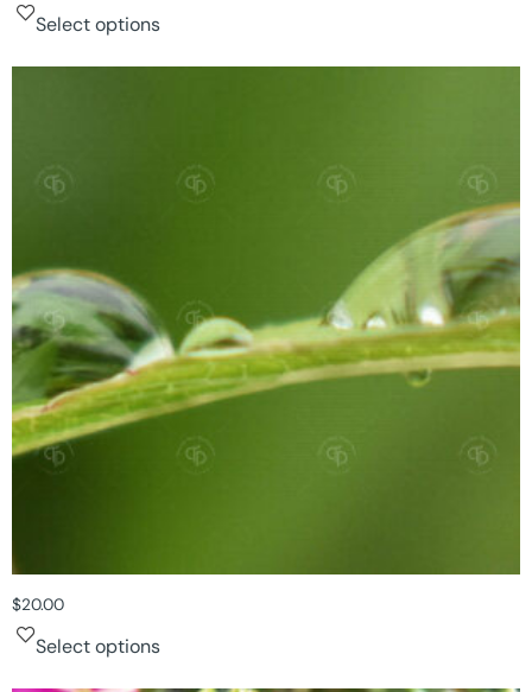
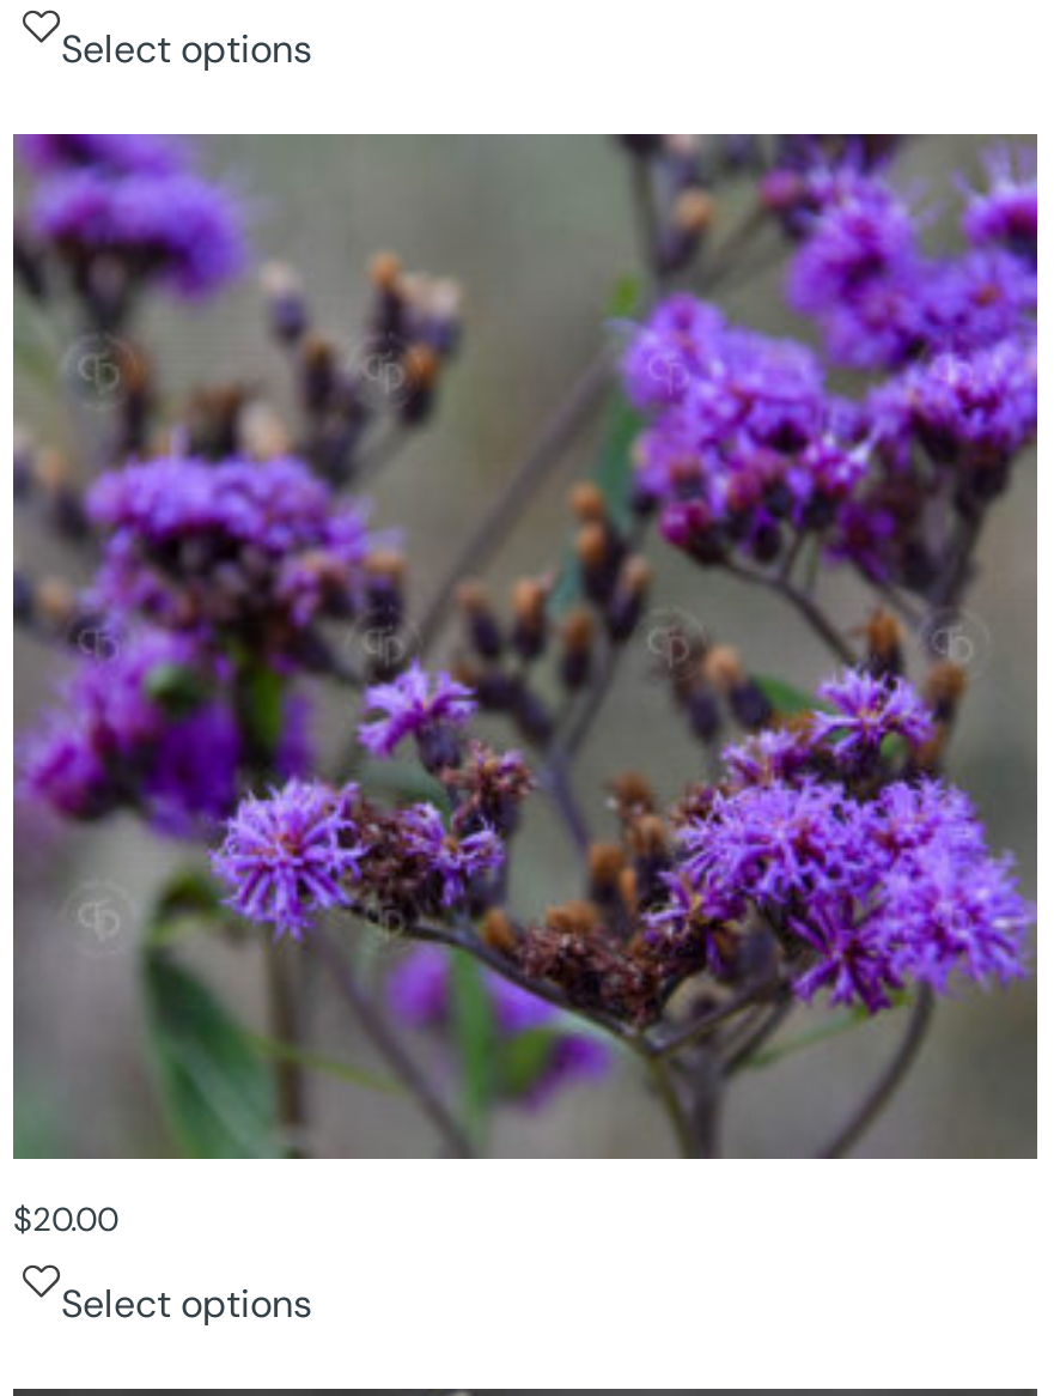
- [image]
+ [image]
